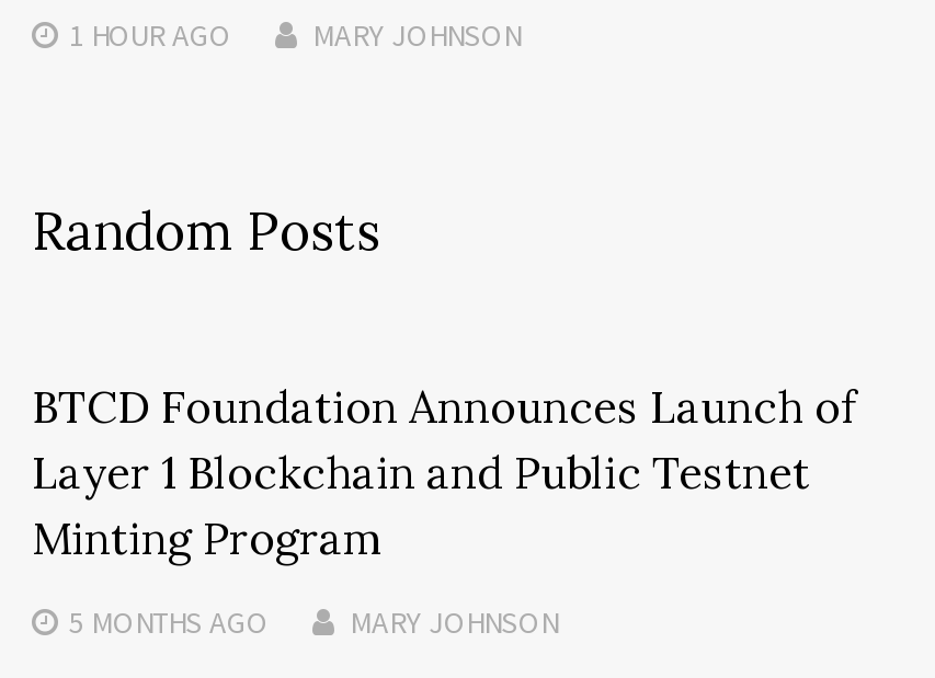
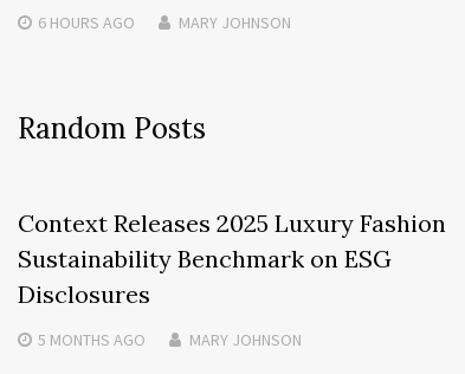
- 1 HOURAGO
+ 6 HOURSAGO

- BTCD Foundation Announces Launch of
- Layer 1 Blockchain and Public Testnet
- Minting Program
+ Context Releases 2025 Luxury Fashion
+ Sustainability Benchmark on ESG
+ Disclosures
